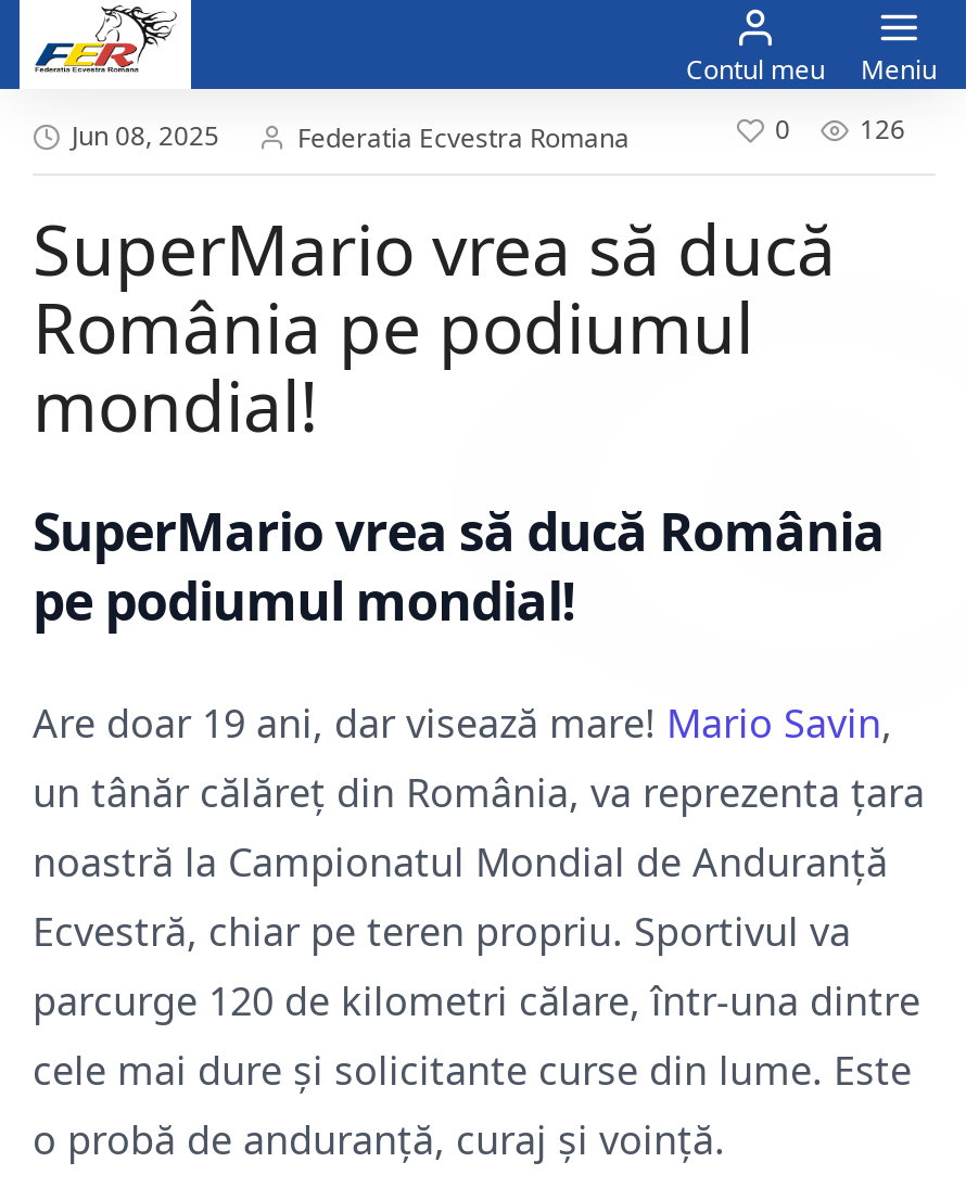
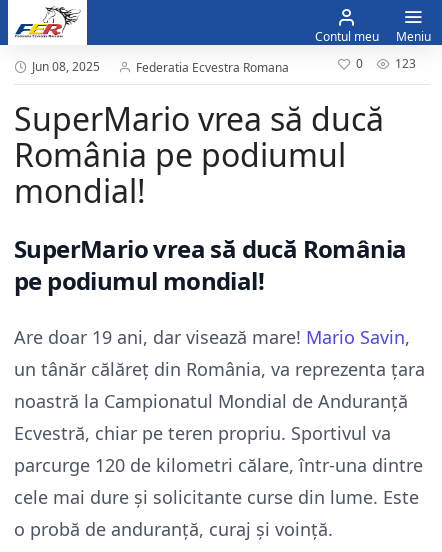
- 0 126
+ 0 123
